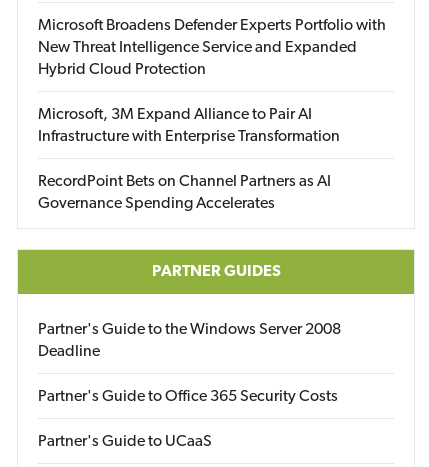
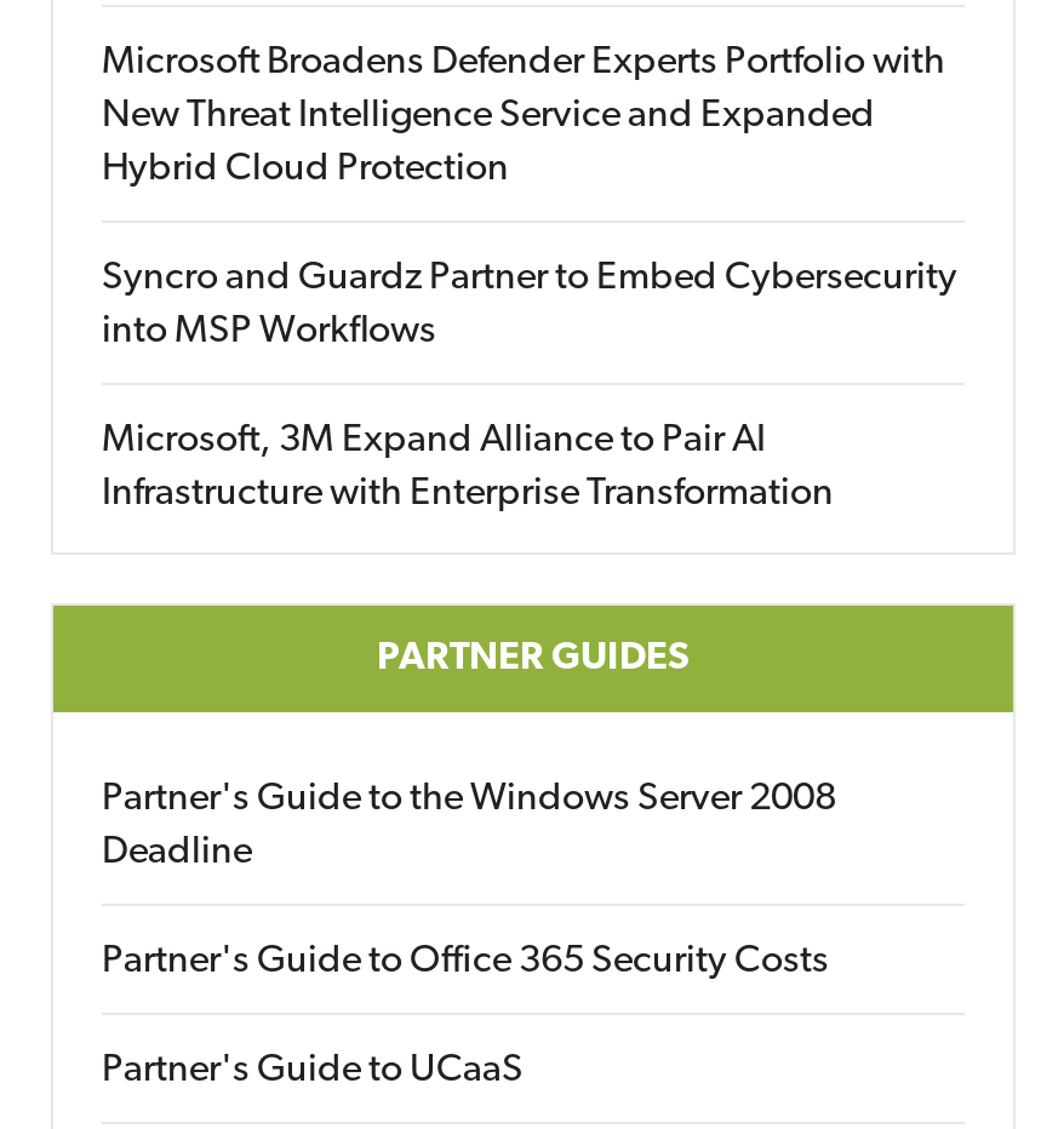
+ Syncro and Guardz Partner to Embed Cybersecurity
+ into MSP Workflows

moved down: Microsoft, 3M Expand Alliance to Pair AI | Infrastructure with Enterprise Transformation

- RecordPoint Bets on Channel Partners as AI
- Governance Spending Accelerates
